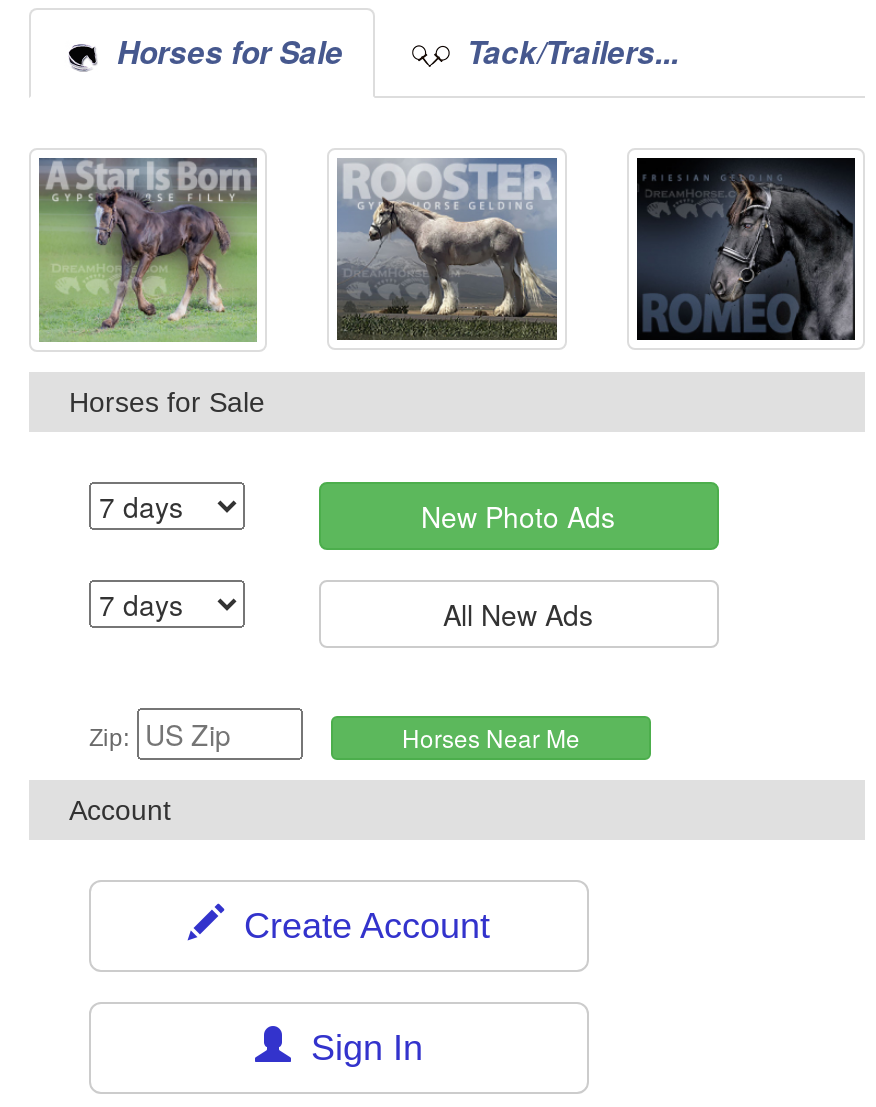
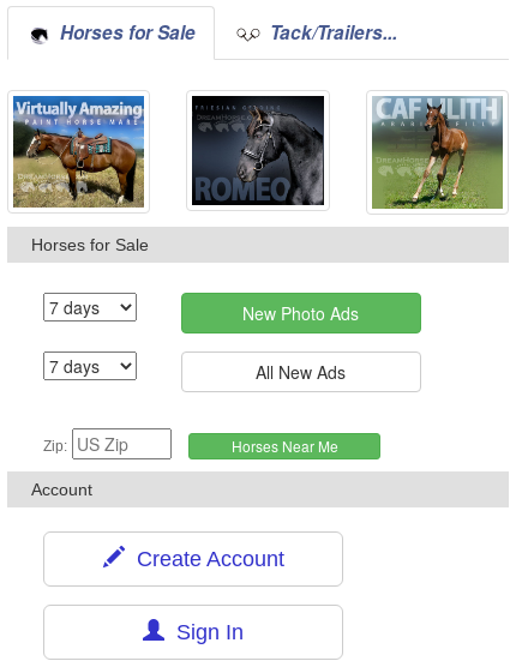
- [image]
+ [image]

- [image]
+ [image]

- [image]
+ [image]
